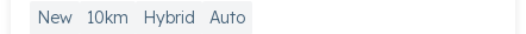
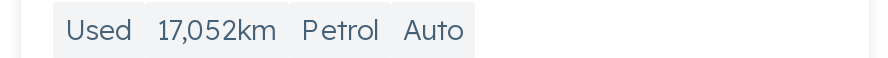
- New
- 10km
- Hybrid
+ Used
+ 17,052km
+ Petrol
